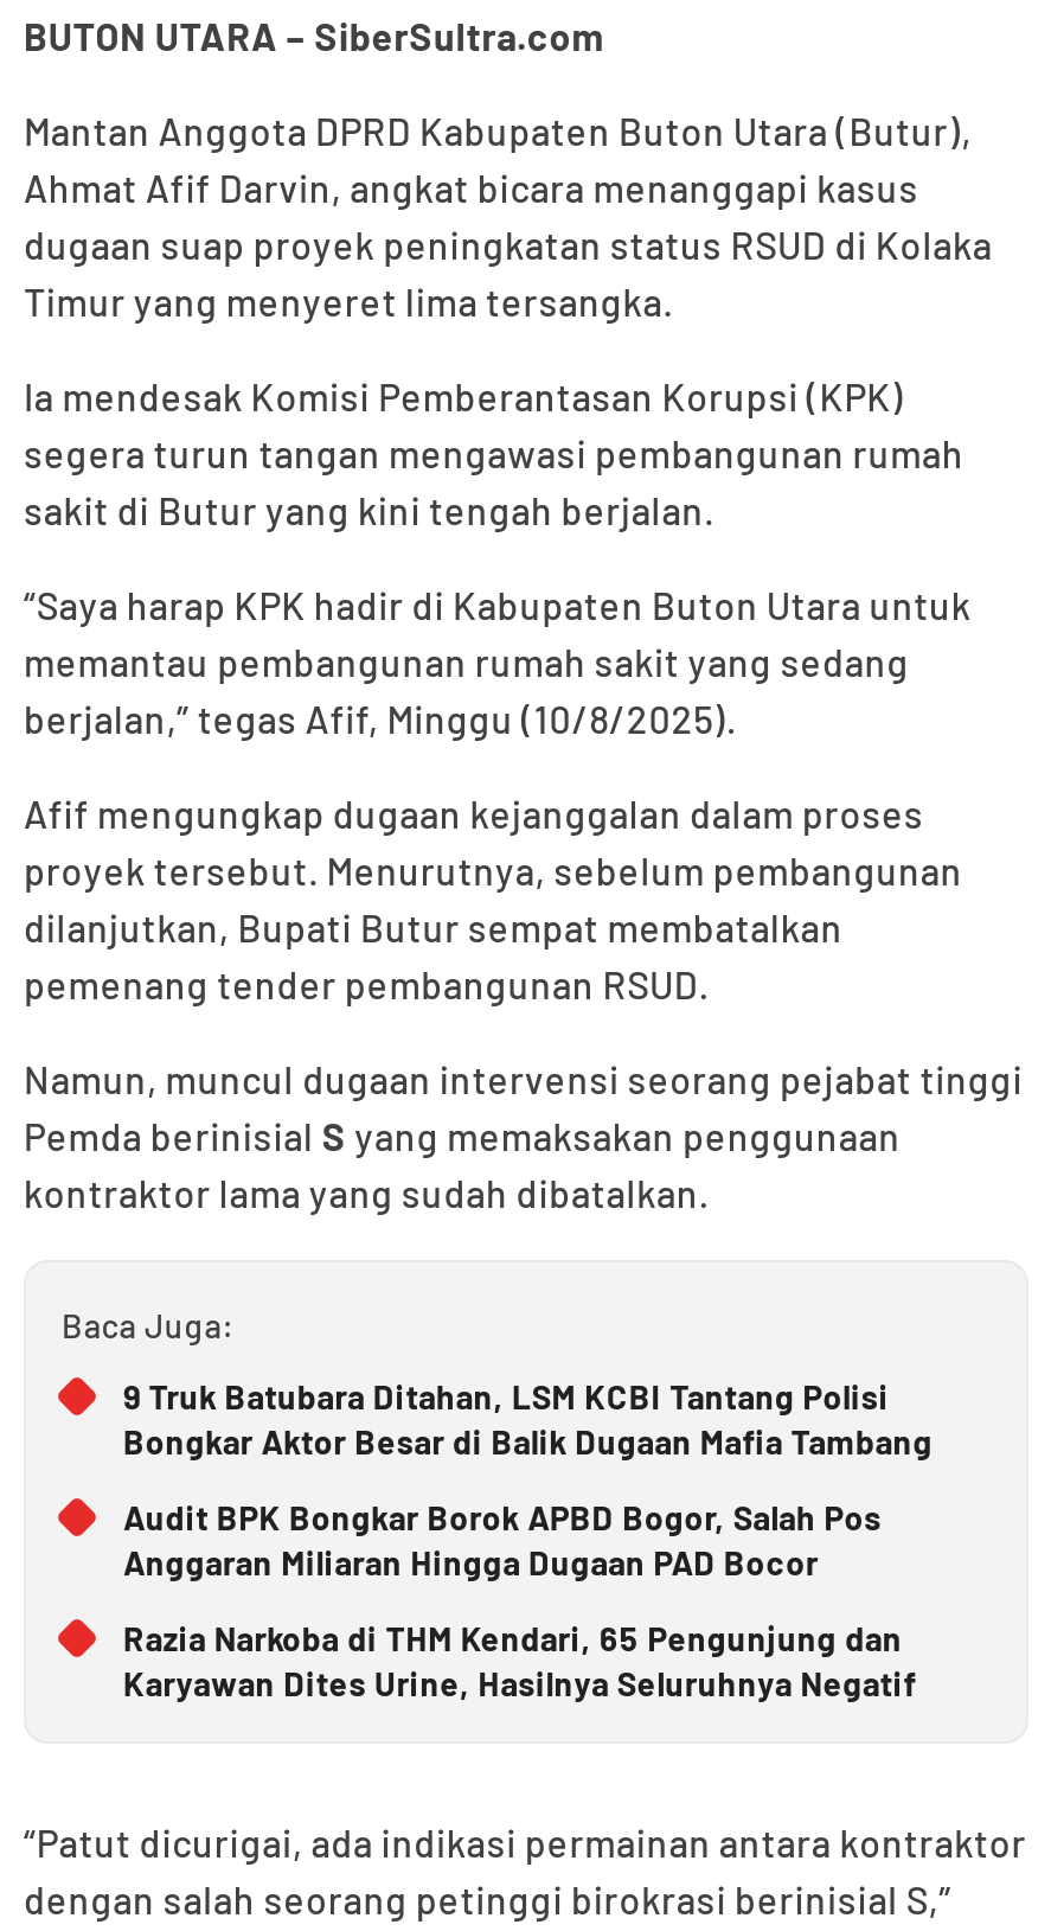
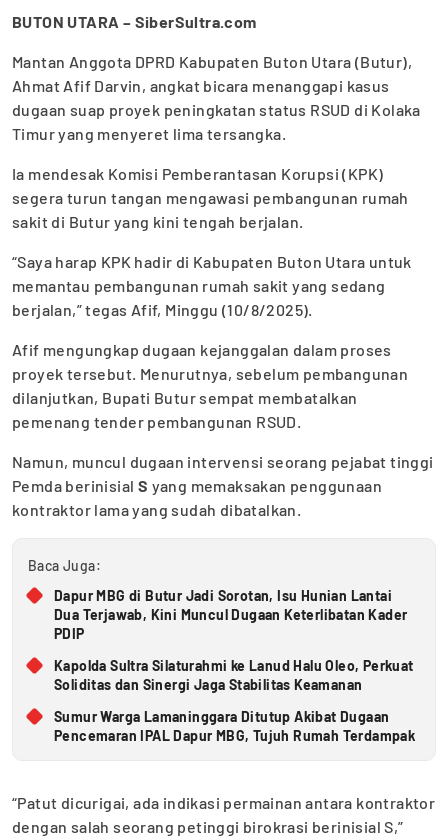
- 9 Truk Batubara Ditahan, LSM KCBI Tantang Polisi
- Bongkar Aktor Besar di Balik Dugaan Mafia Tambang
+ Dapur MBG di Butur Jadi Sorotan, Isu Hunian Lantai
+ Dua Terjawab, Kini Muncul Dugaan Keterlibatan Kader
+ PDIP

- Audit BPK Bongkar Borok APBD Bogor, Salah Pos
- Anggaran Miliaran Hingga Dugaan PAD Bocor
+ Kapolda Sultra Silaturahmi ke Lanud Halu Oleo, Perkuat
+ Soliditas dan Sinergi Jaga Stabilitas Keamanan

- Razia Narkoba di THM Kendari, 65 Pengunjung dan
- Karyawan Dites Urine, Hasilnya Seluruhnya Negatif
+ Sumur Warga Lamaninggara Ditutup Akibat Dugaan
+ Pencemaran IPAL Dapur MBG, Tujuh Rumah Terdampak
